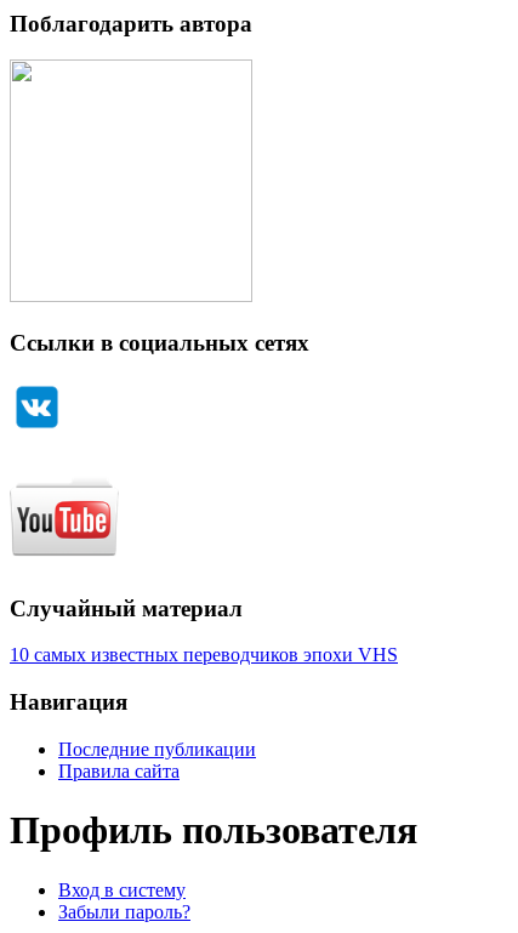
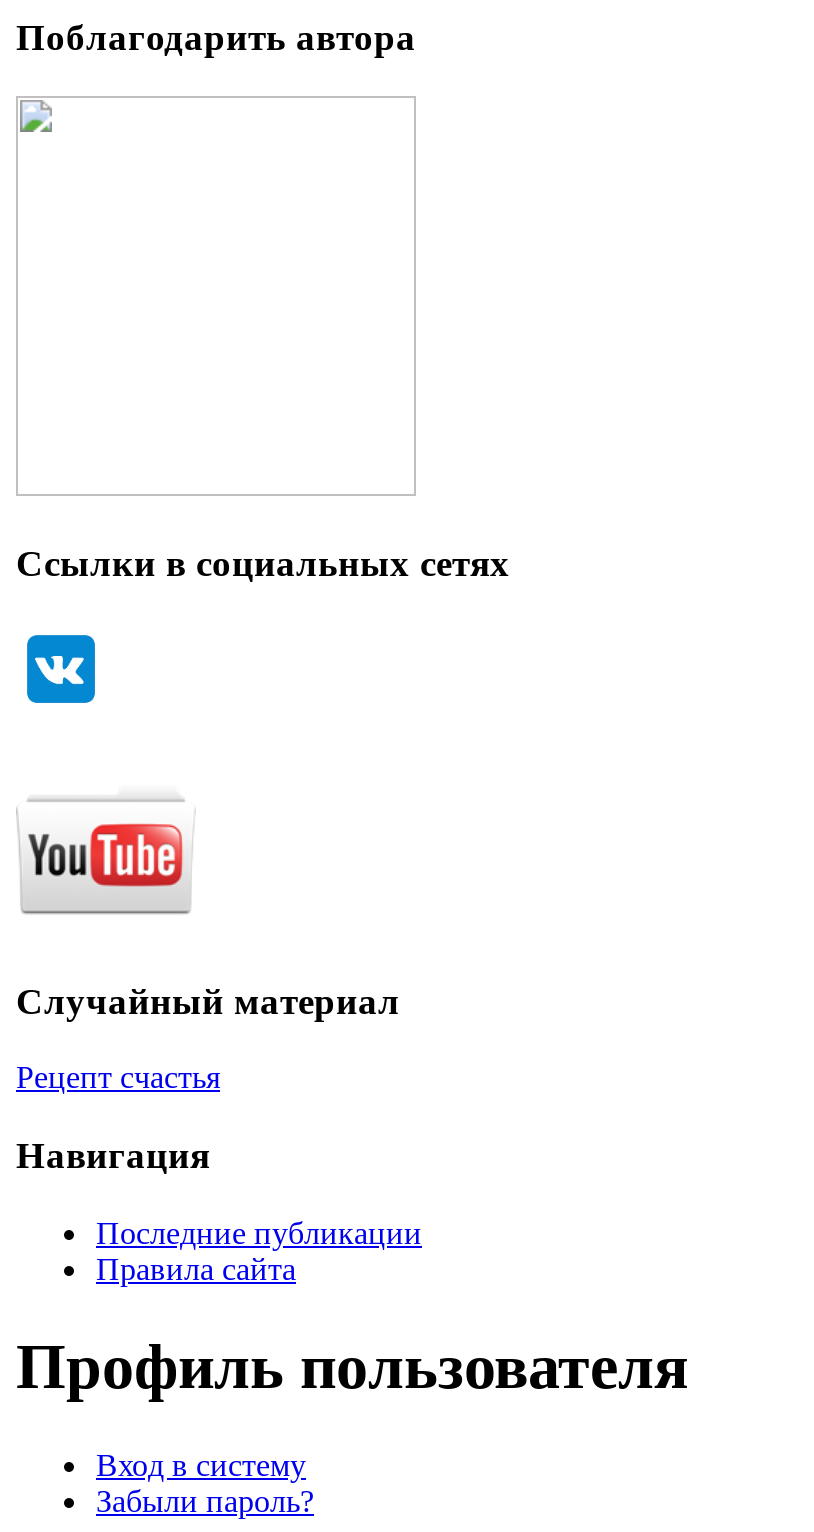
- 10 самых известных переводчиков эпохи VHS
+ Рецепт счастья
